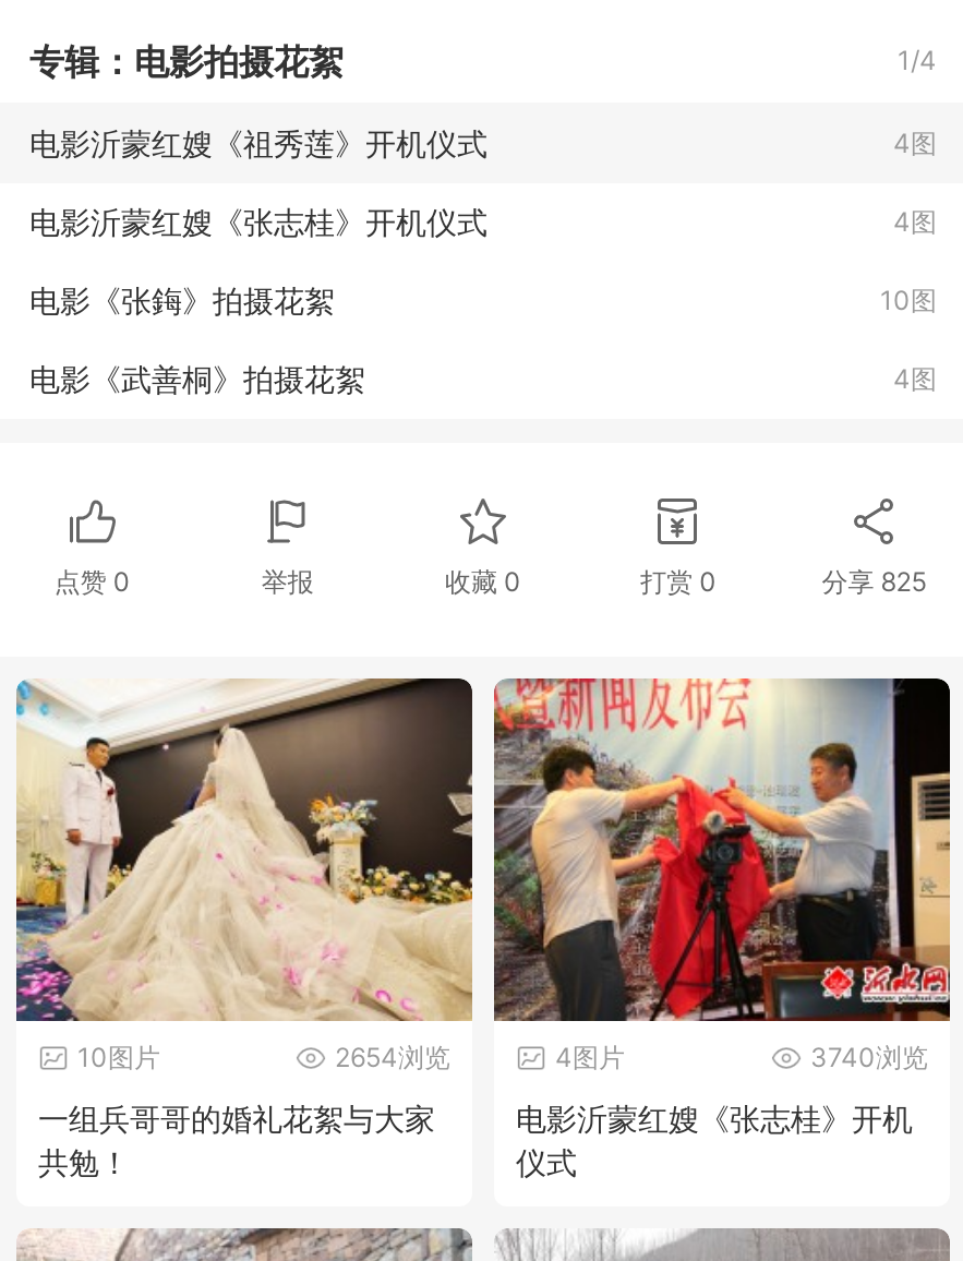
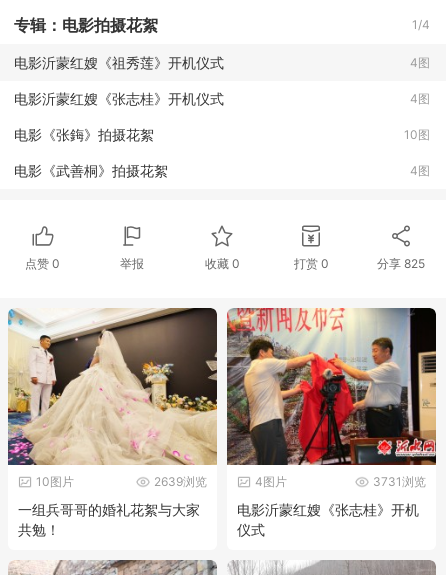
- 2654浏览
+ 2639浏览

- 3740浏览
+ 3731浏览
